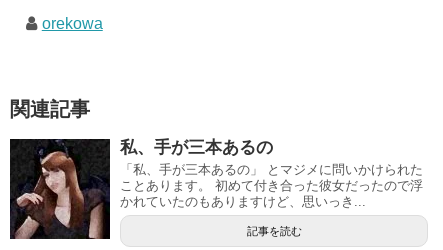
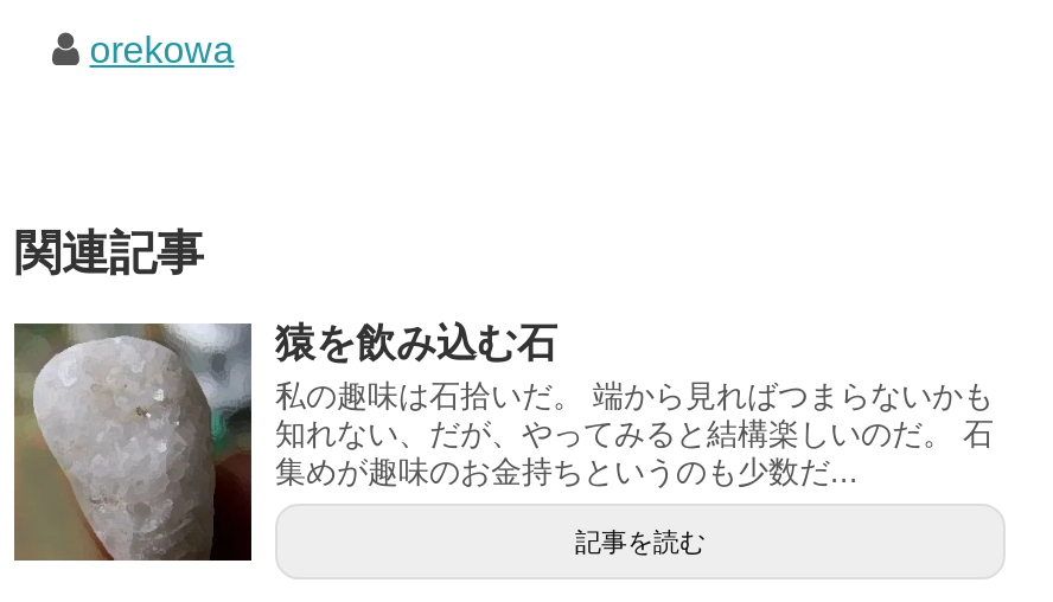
- [image]
- 私、手が三本あるの
- 「私、手が三本あるの」 とマジメに問いかけられた
- ことあります。 初めて付き合った彼女だったので浮
- かれていたのもありますけど、思いっき...
+ [image]
+ 猿を飲み込む石
+ 私の趣味は石拾いだ。 端から見ればつまらないかも
+ 知れない、だが、やってみると結構楽しいのだ。 石
+ 集めが趣味のお金持ちというのも少数だ...
